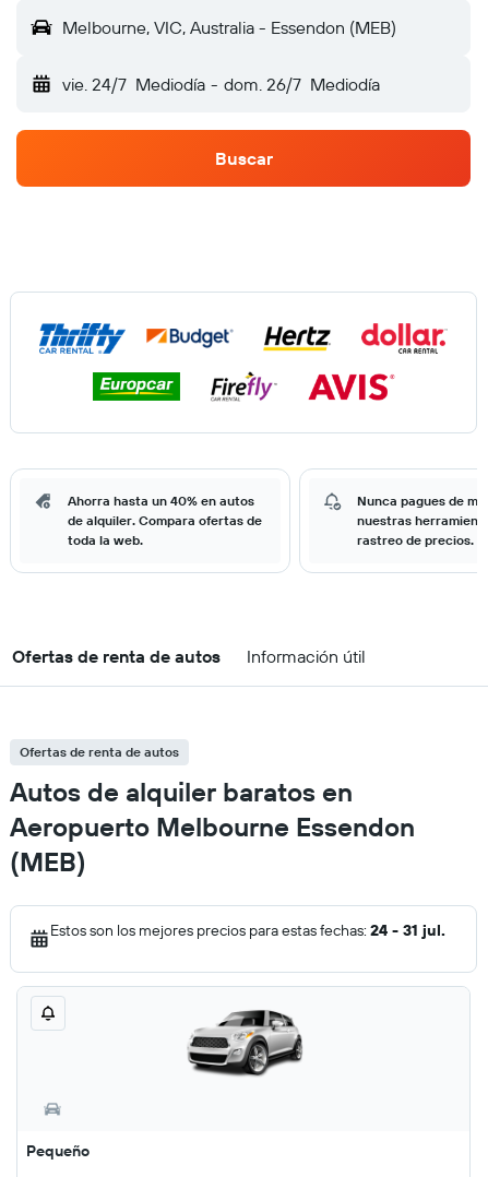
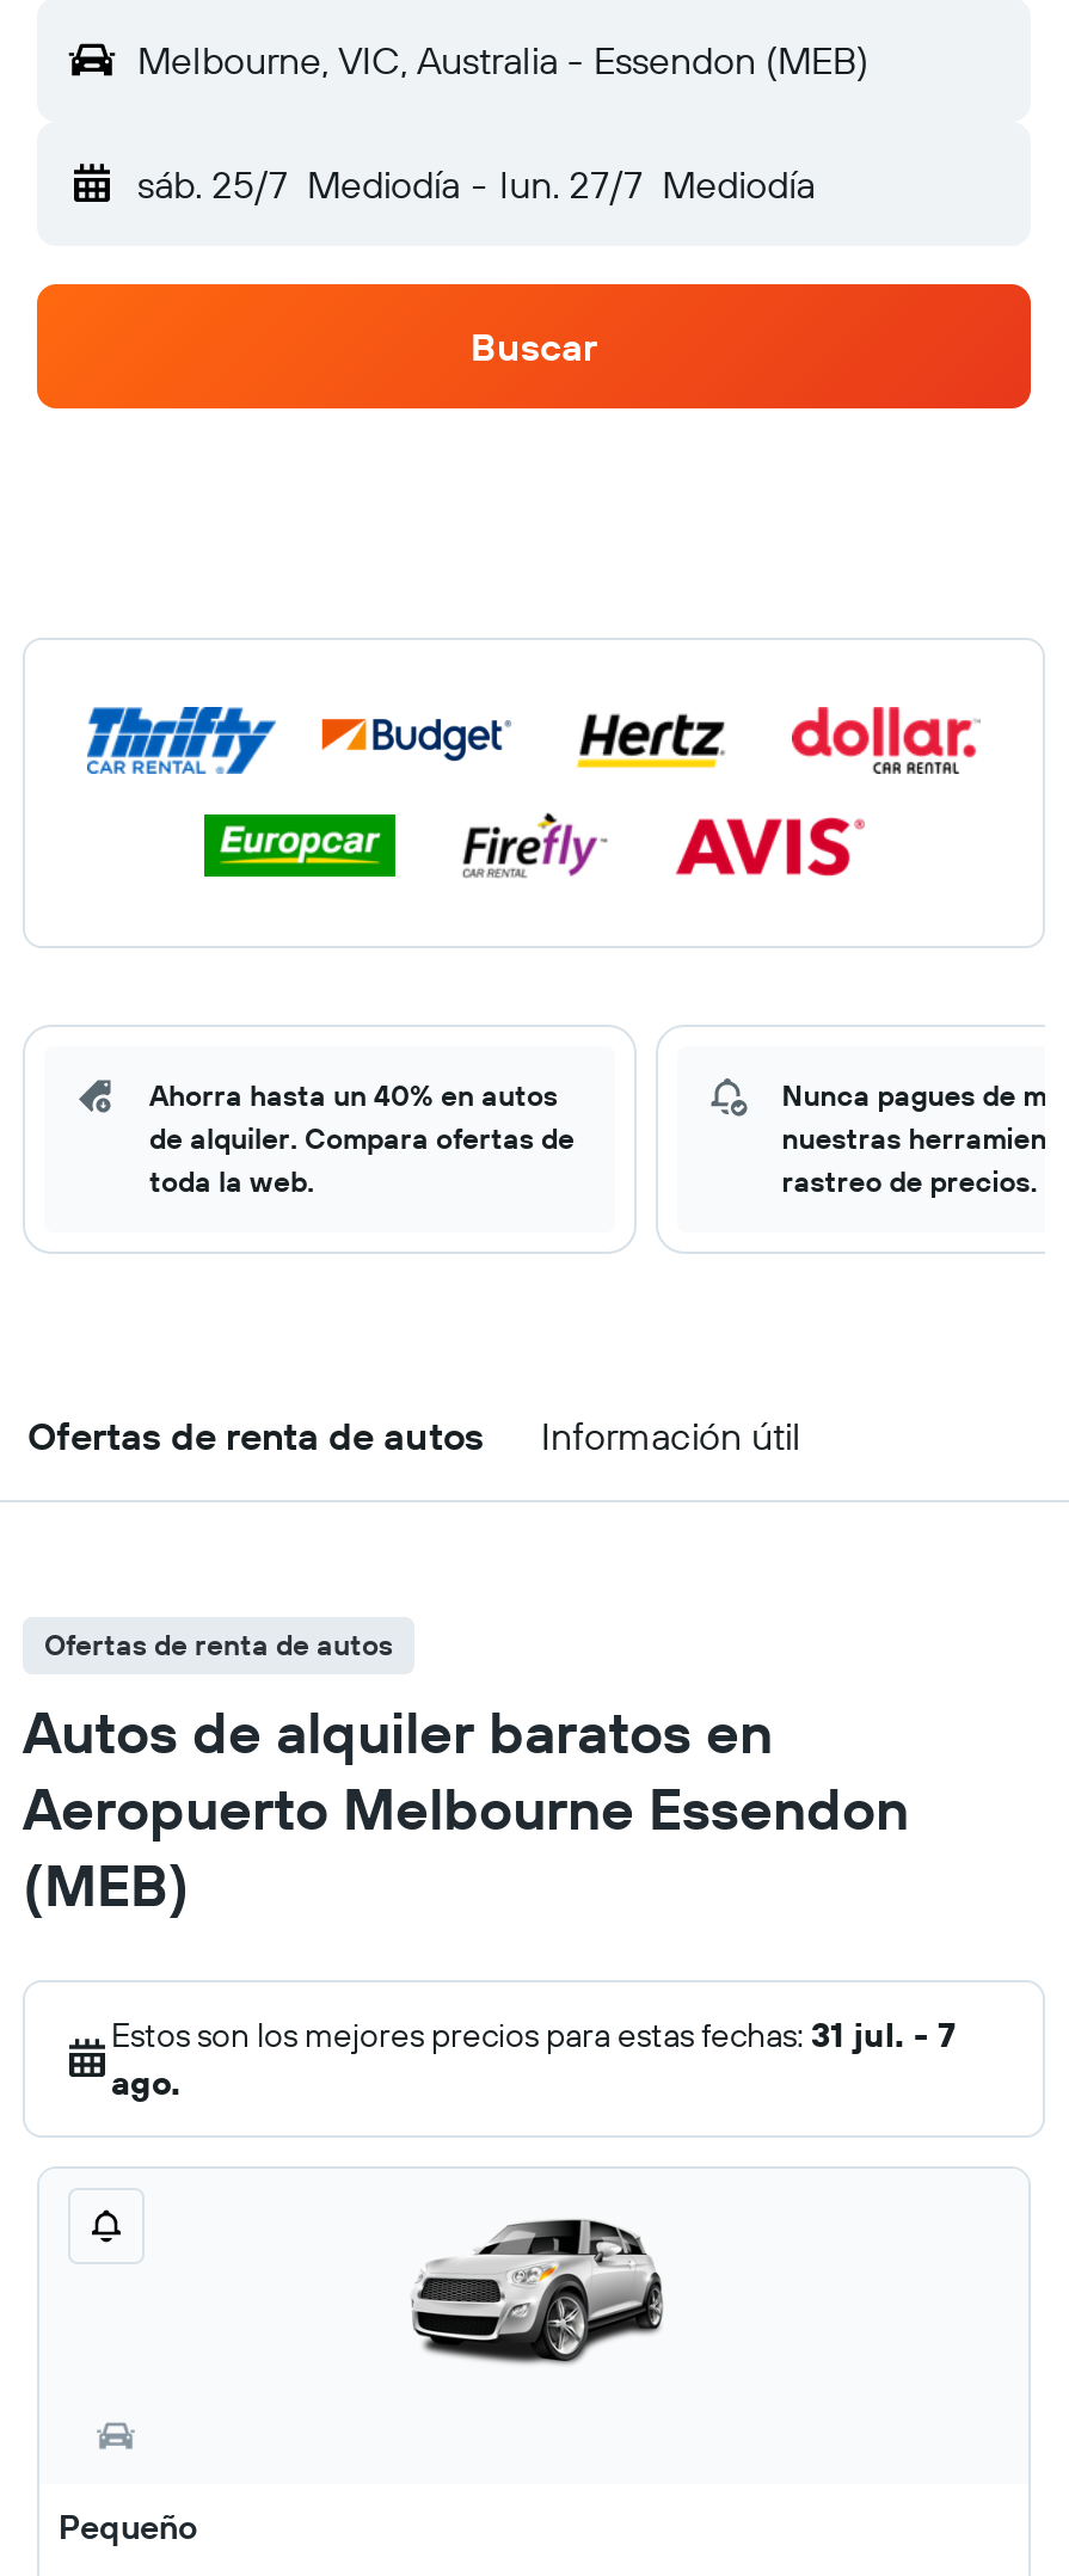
- vie. 24/7 Mediodía - dom. 26/7 Mediodía
+ sáb. 25/7 Mediodía - lun. 27/7 Mediodía

- Estos son los mejores precios para estas fechas: 24 - 31 jul.
+ Estos son los mejores precios para estas fechas: 31 jul. - 7
+ ago.
